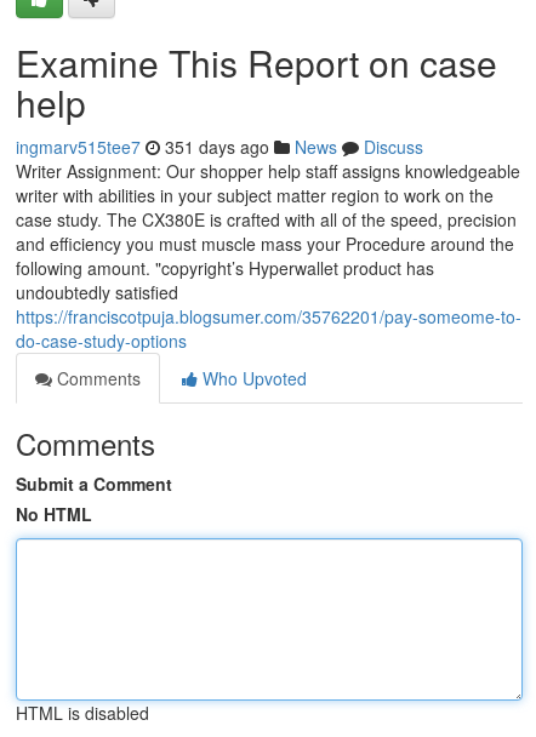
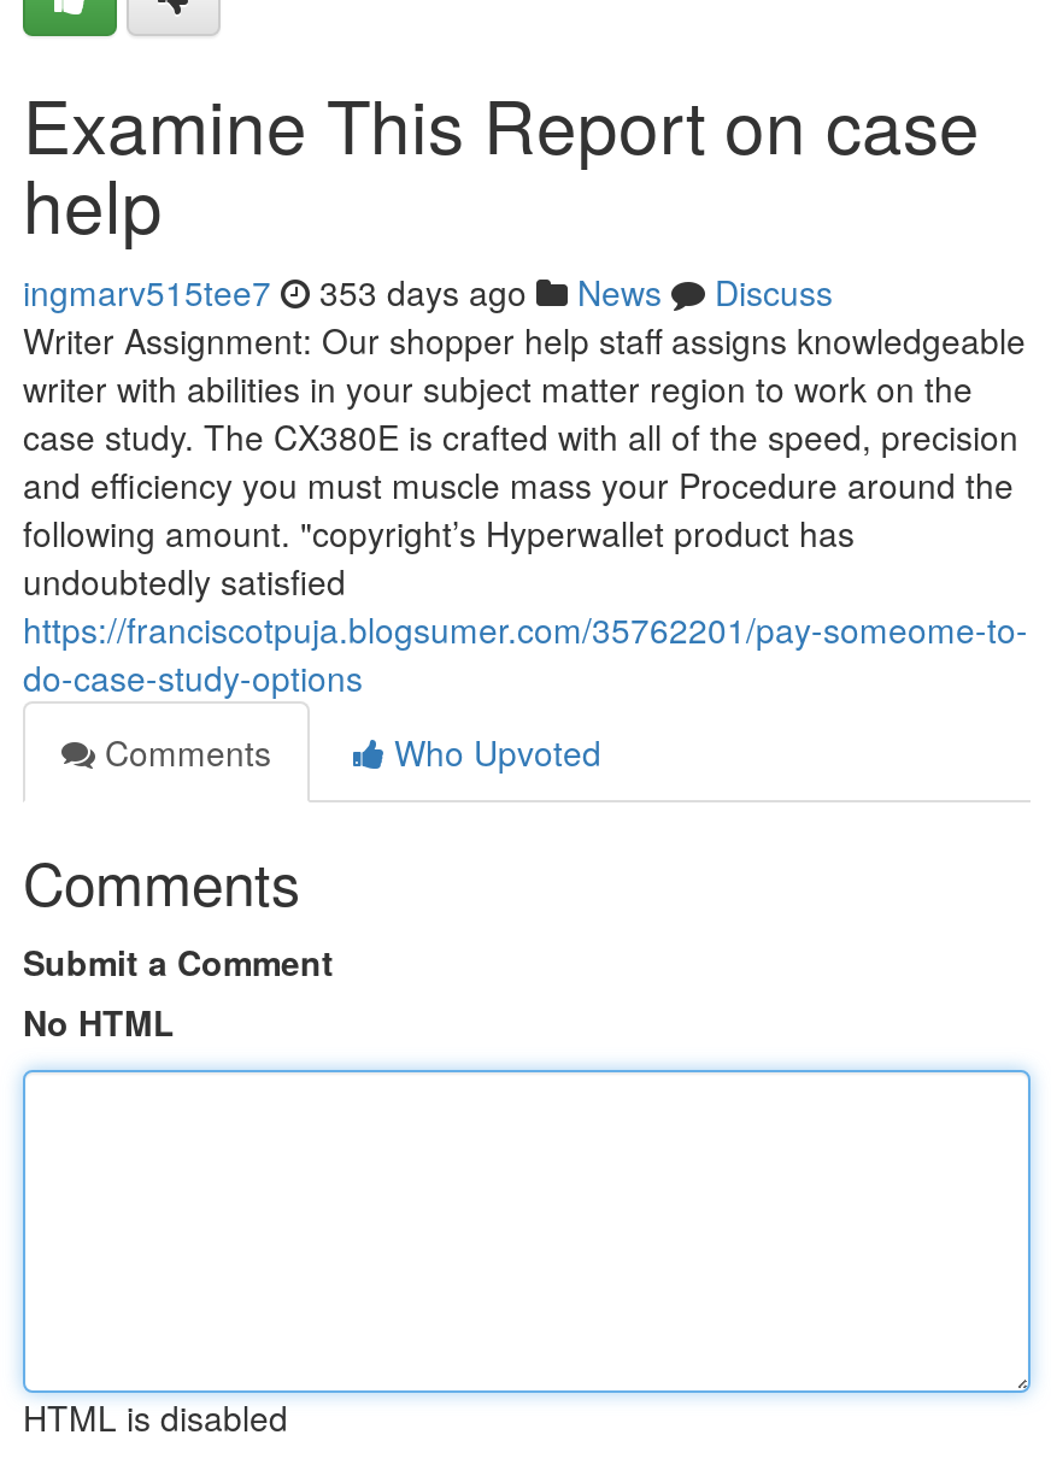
- ingmarv515tee7 351 days ago News Discuss
+ ingmarv515tee7 353 days ago News Discuss
